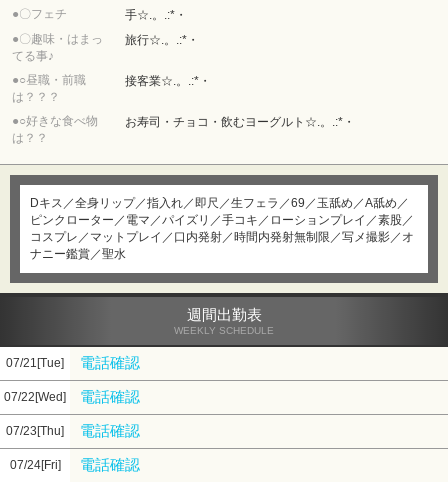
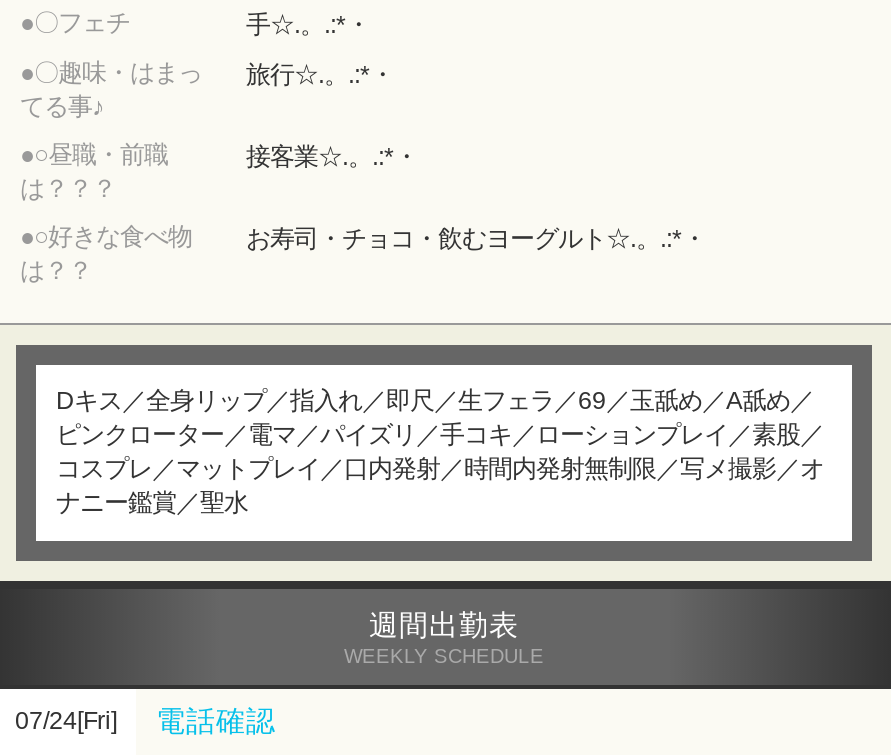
- 07/21[Tue]
- 電話確認
- 07/22[Wed]
- 電話確認
- 07/23[Thu]
- 電話確認
